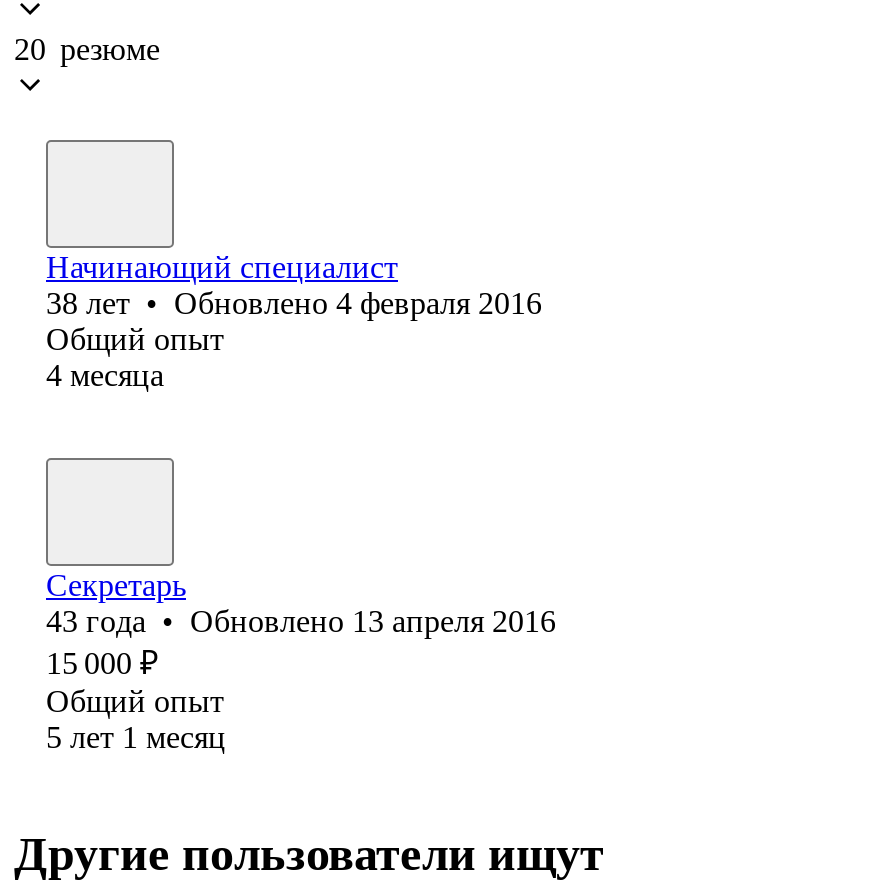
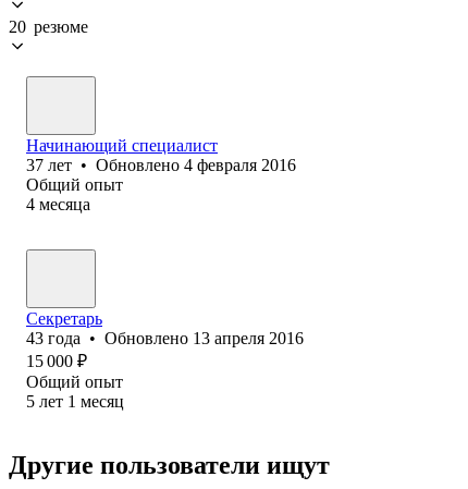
- 38 лет • Обновлено 4 февраля 2016
+ 37 лет • Обновлено 4 февраля 2016
